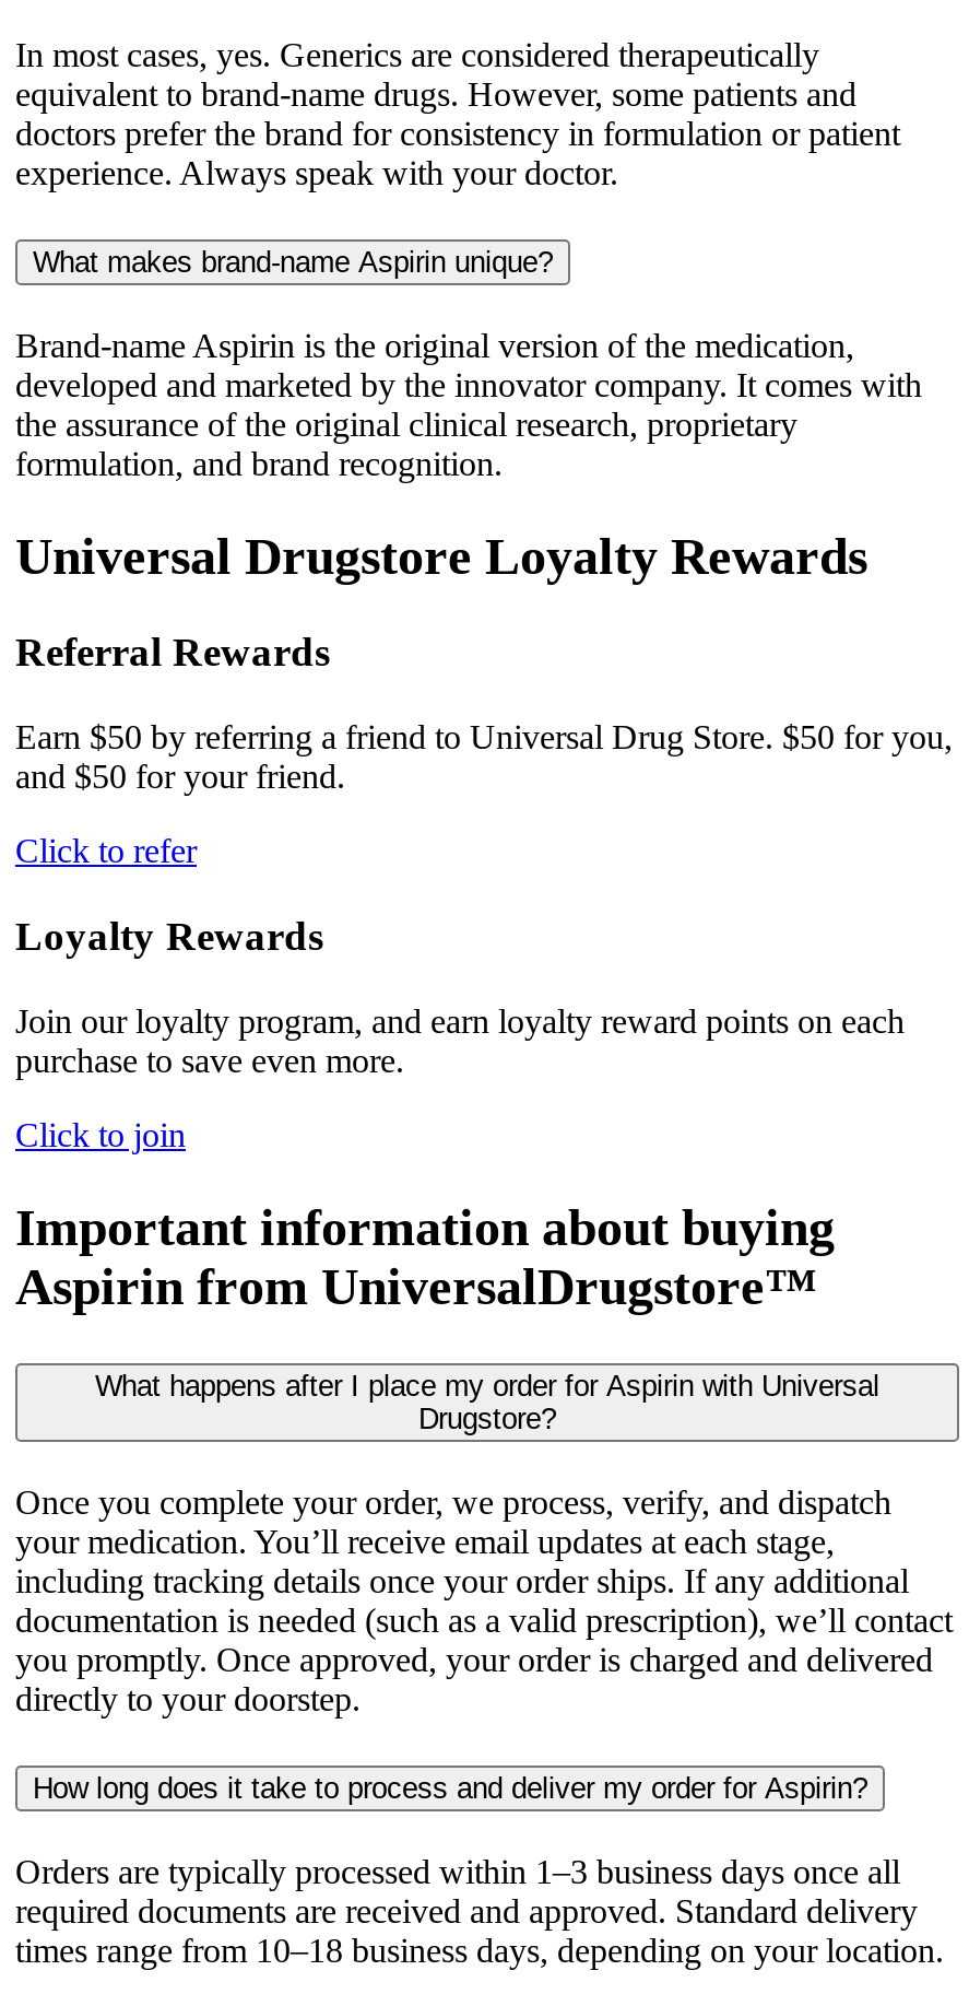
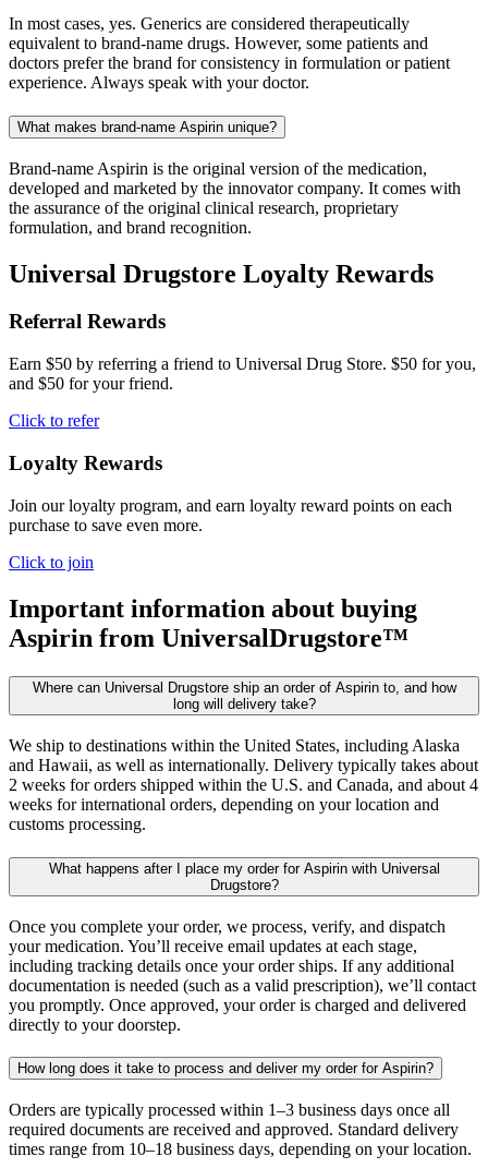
+ Where can Universal Drugstore ship an order of Aspirin to, and how
+ long will delivery take?
+ We ship to destinations within the United States, including Alaska
+ and Hawaii, as well as internationally. Delivery typically takes about
+ 2 weeks for orders shipped within the U.S. and Canada, and about 4
+ weeks for international orders, depending on your location and
+ customs processing.
